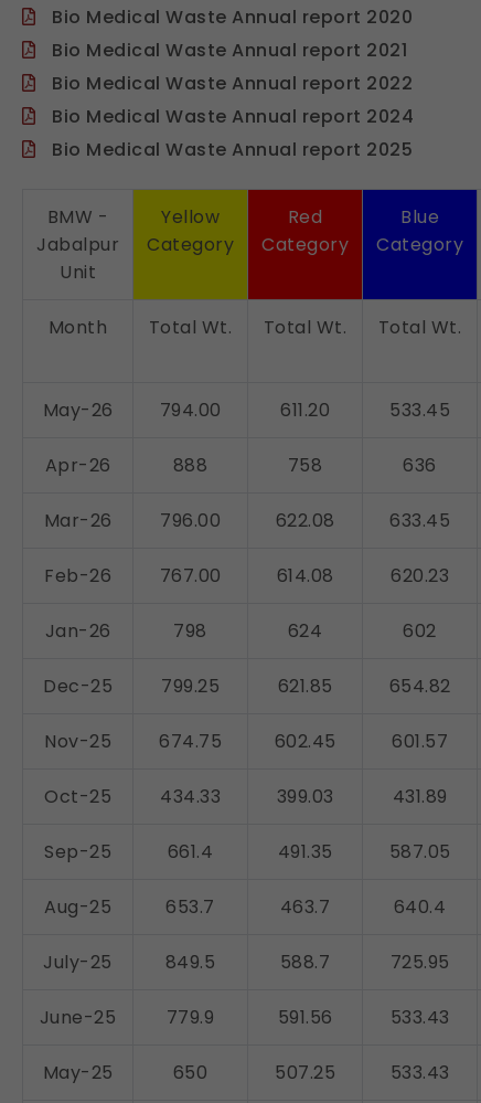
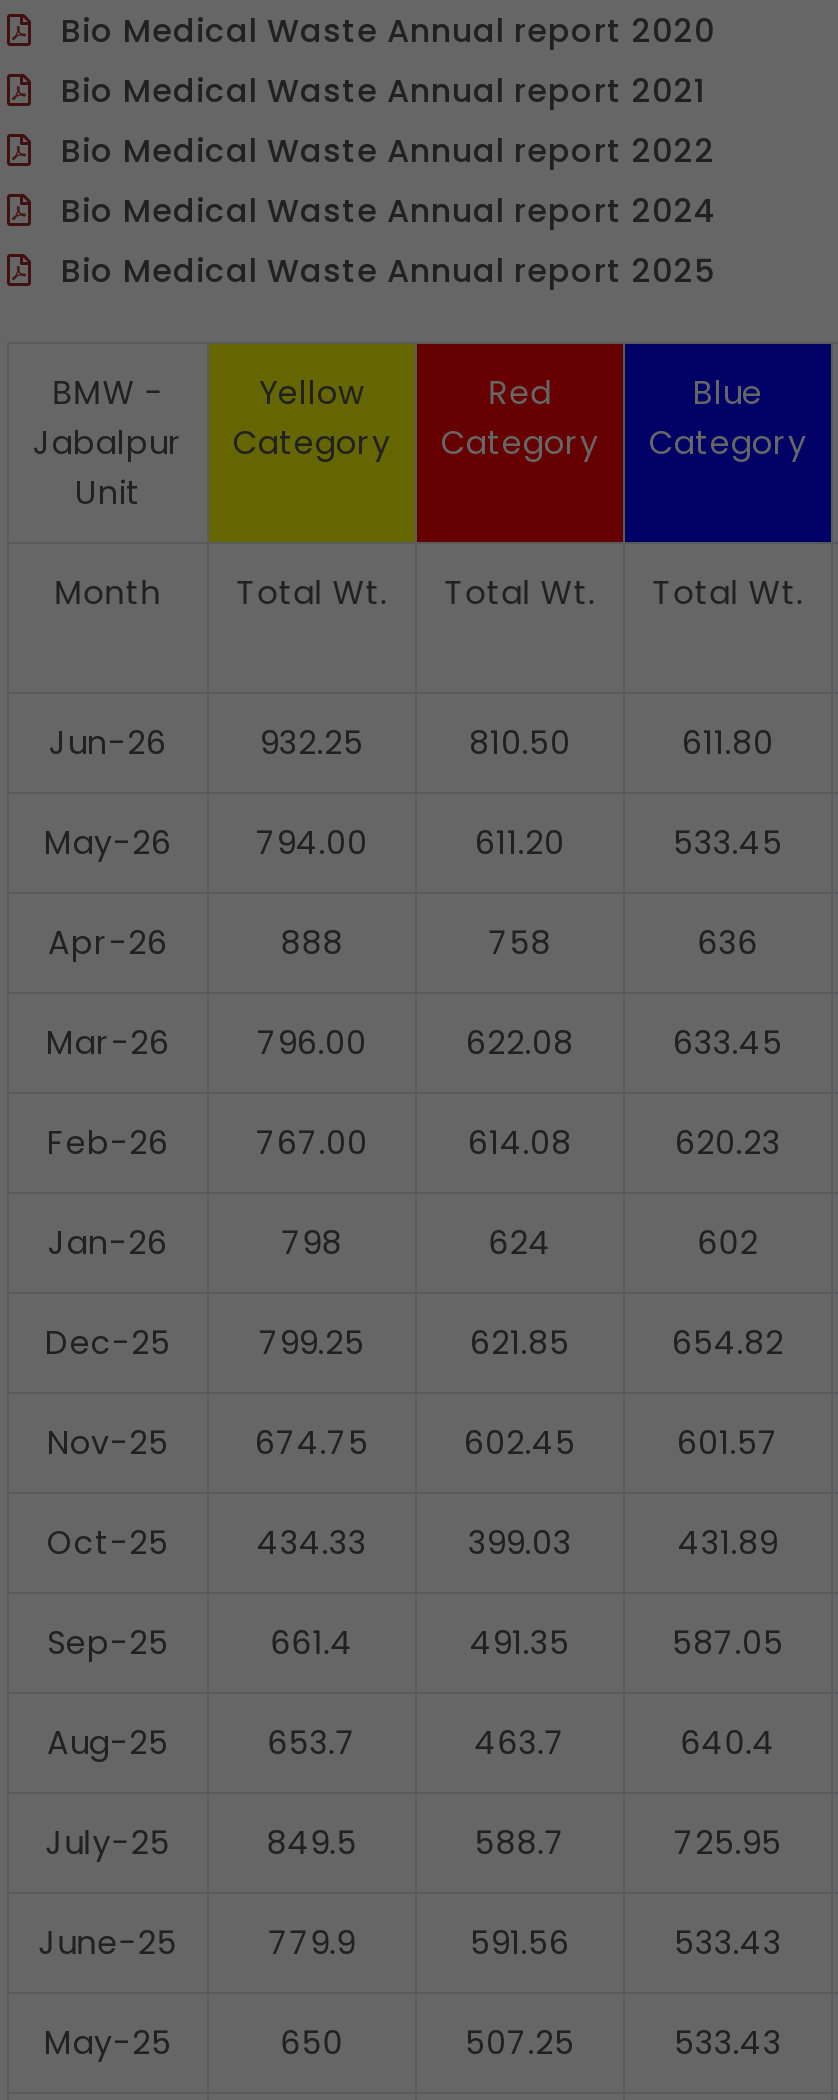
+ Jun-26
+ 932.25
+ 810.50
+ 611.80
